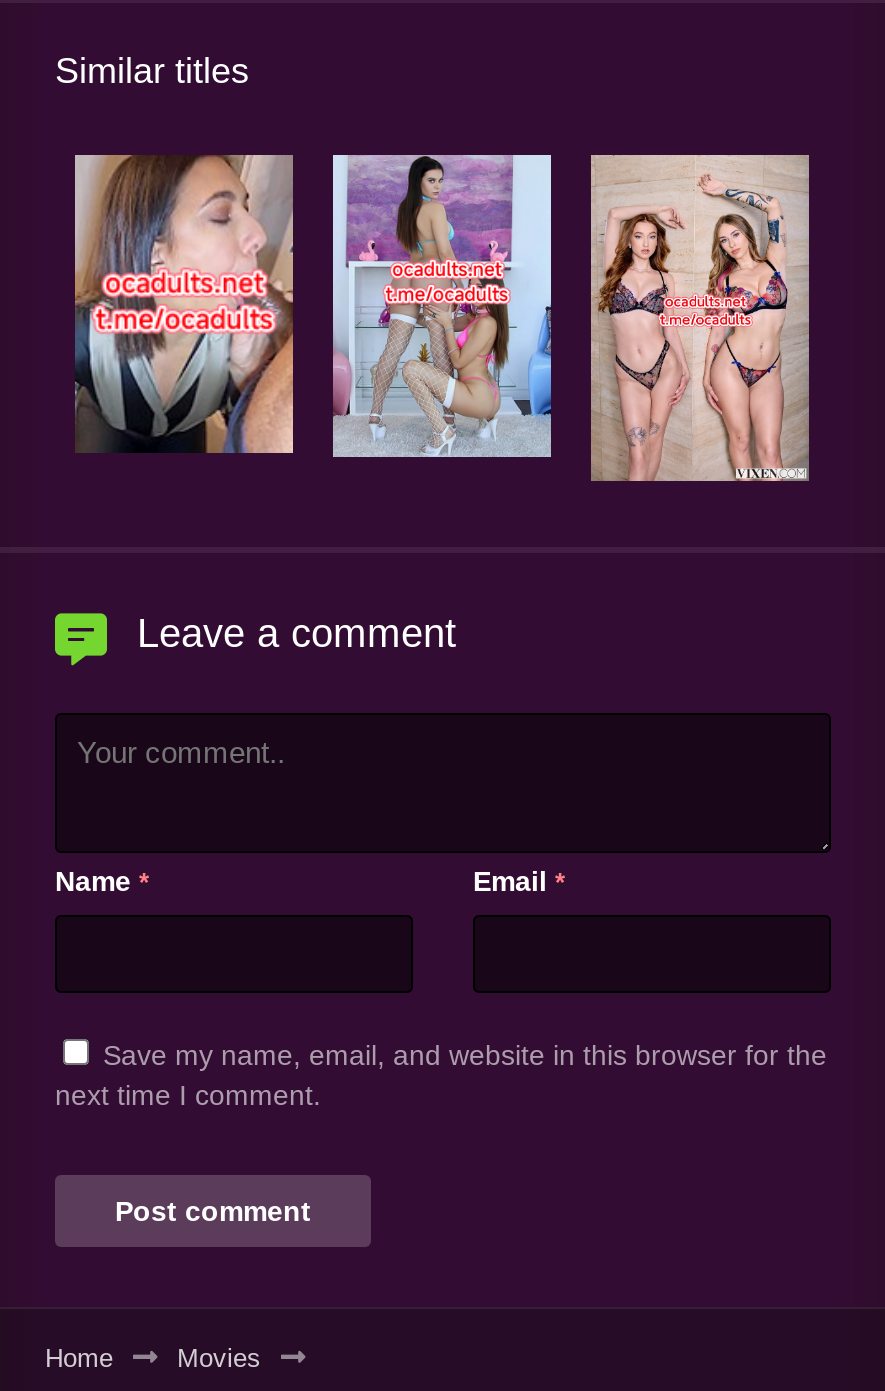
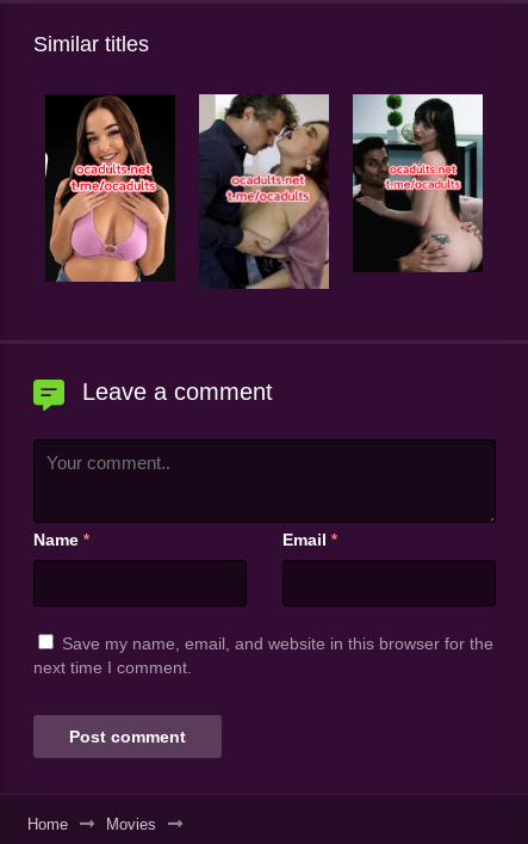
- [image]
+ [image]

- [image]
+ [image]

- [image]
+ [image]
